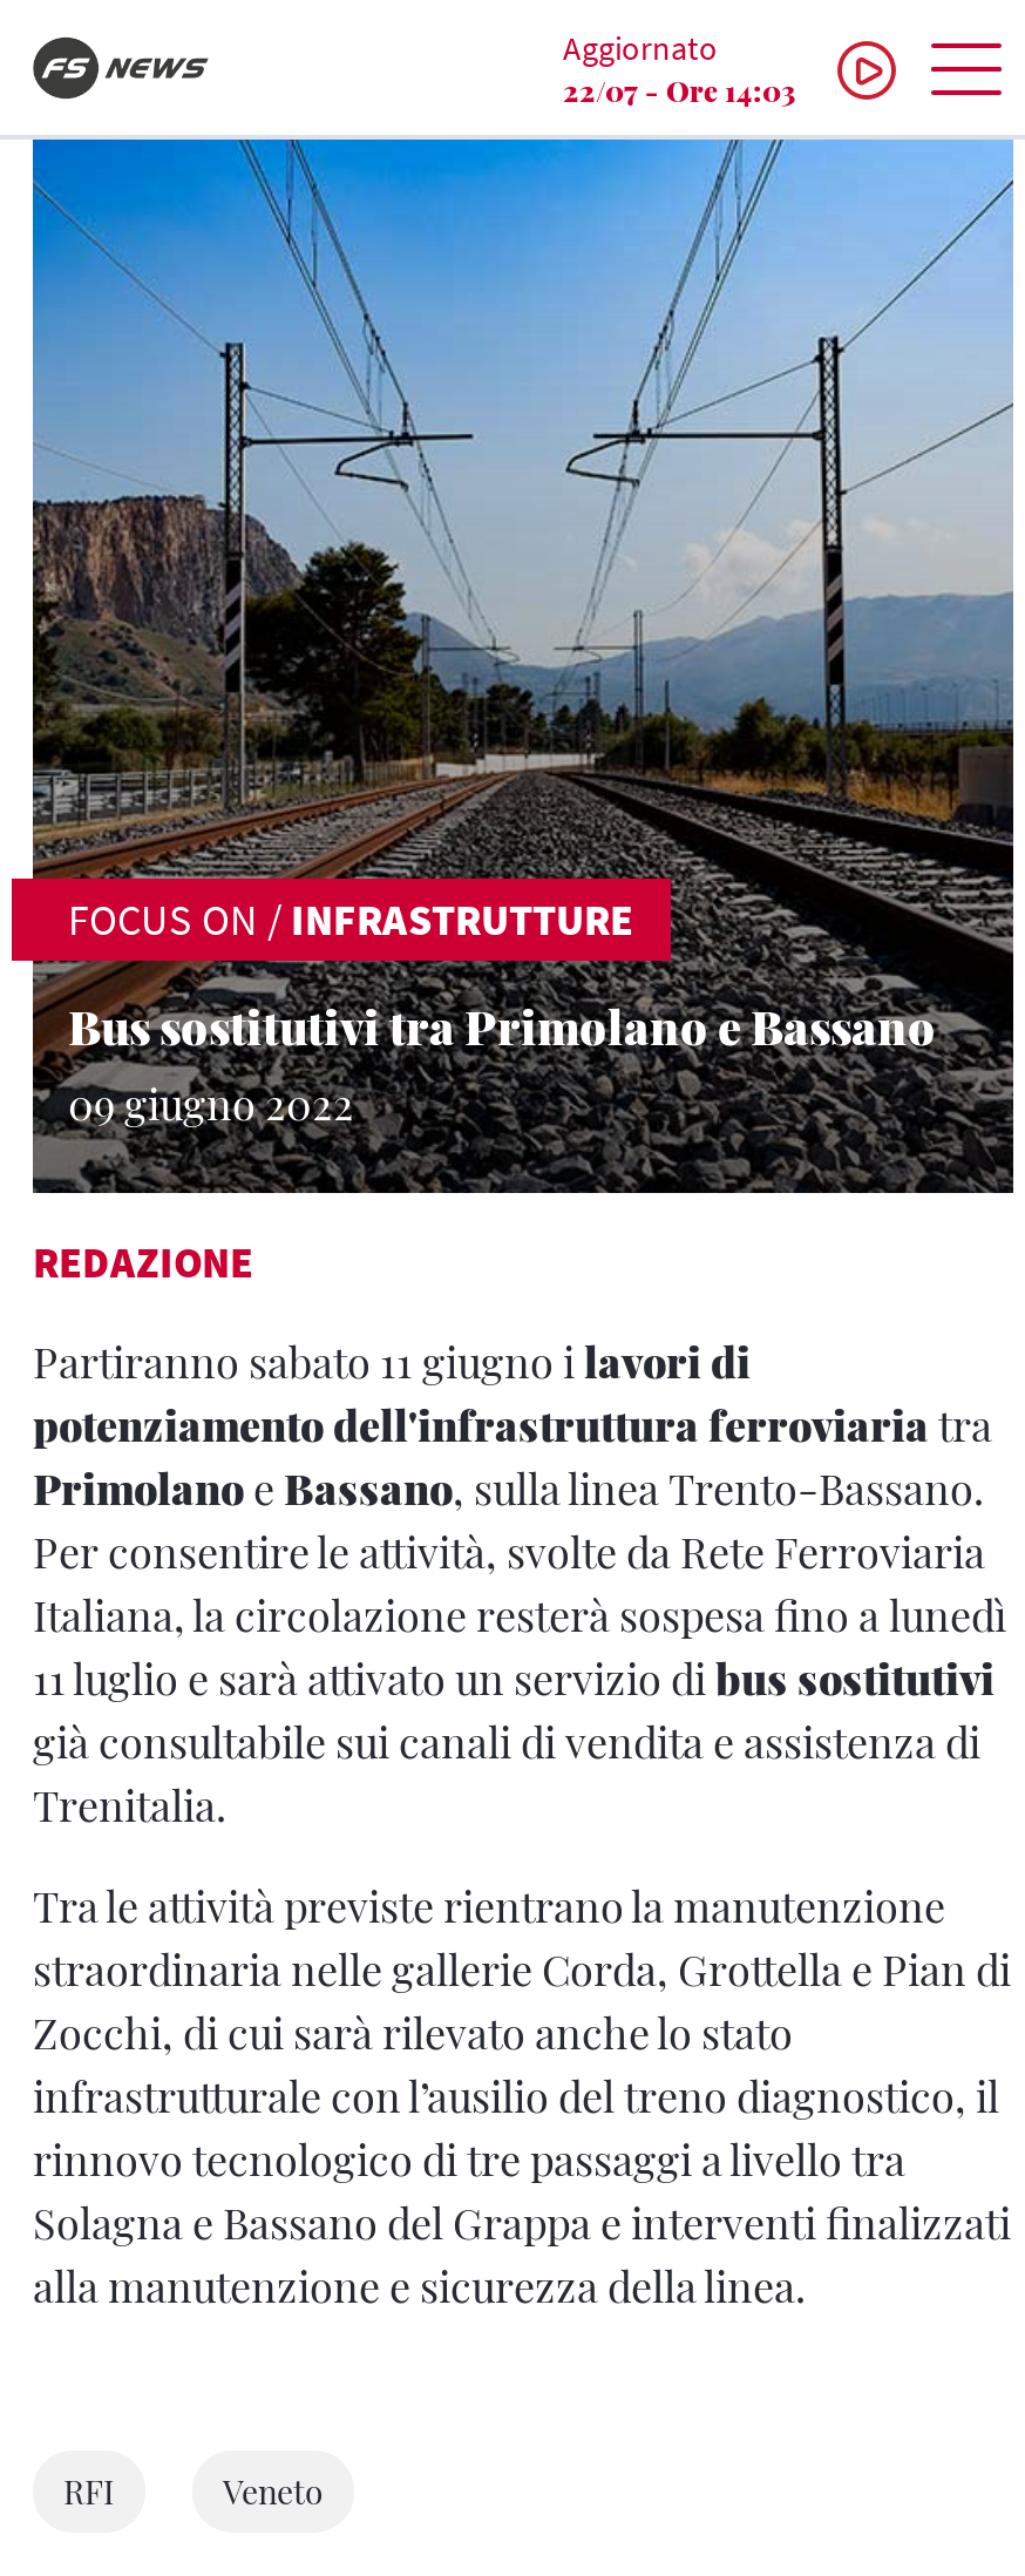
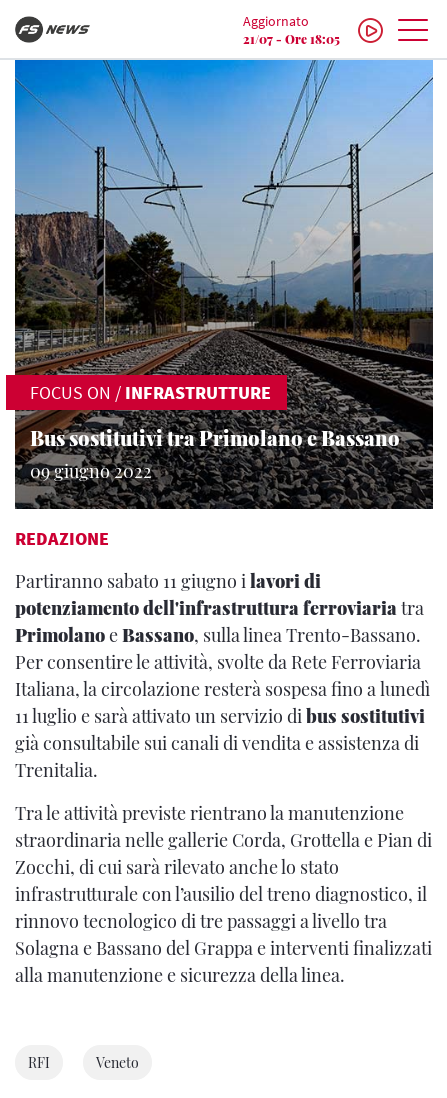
- 22/07 - Ore 14:03
+ 21/07 - Ore 18:05
